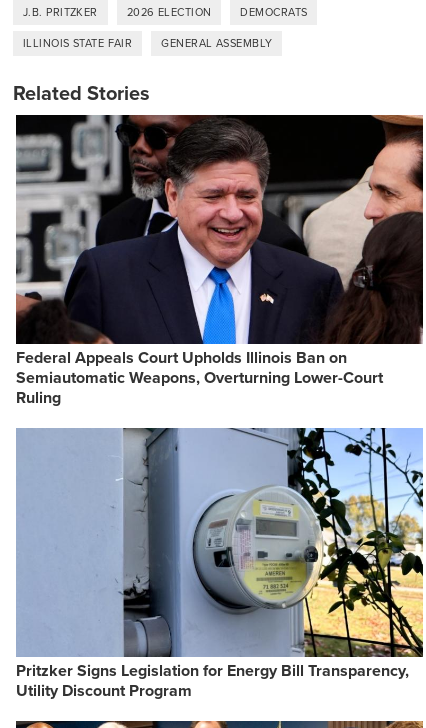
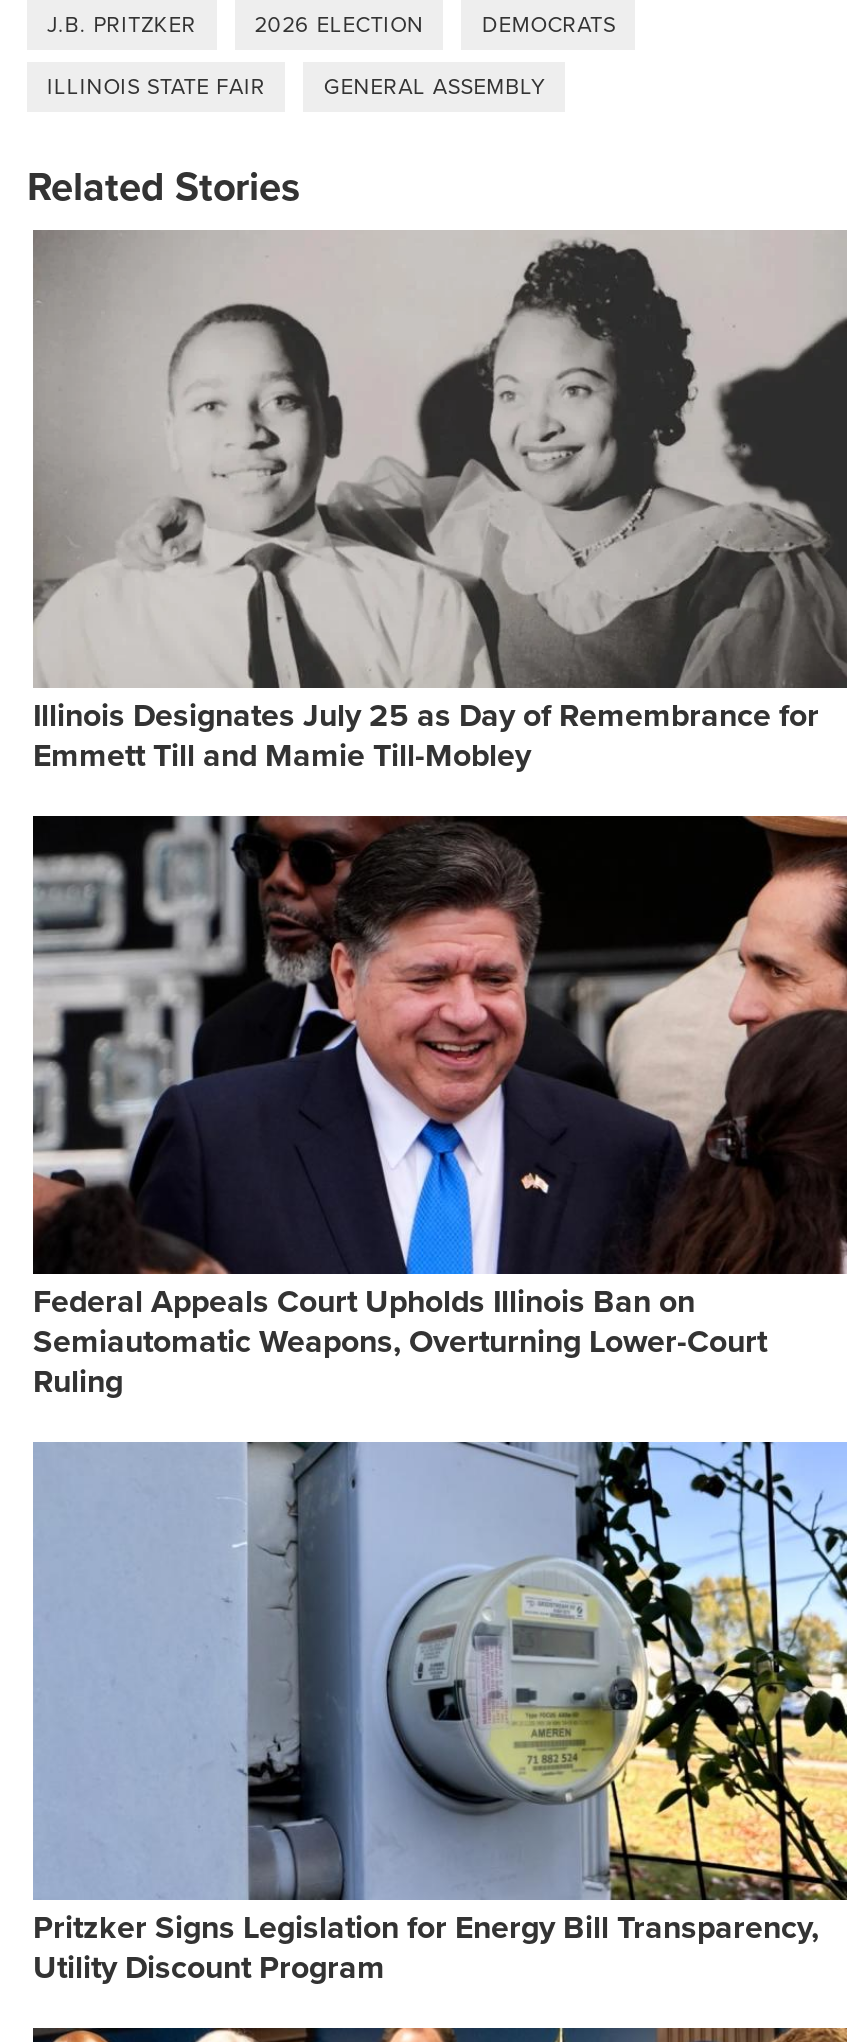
+ [image]
+ Illinois Designates July 25 as Day of Remembrance for
+ Emmett Till and Mamie Till-Mobley
